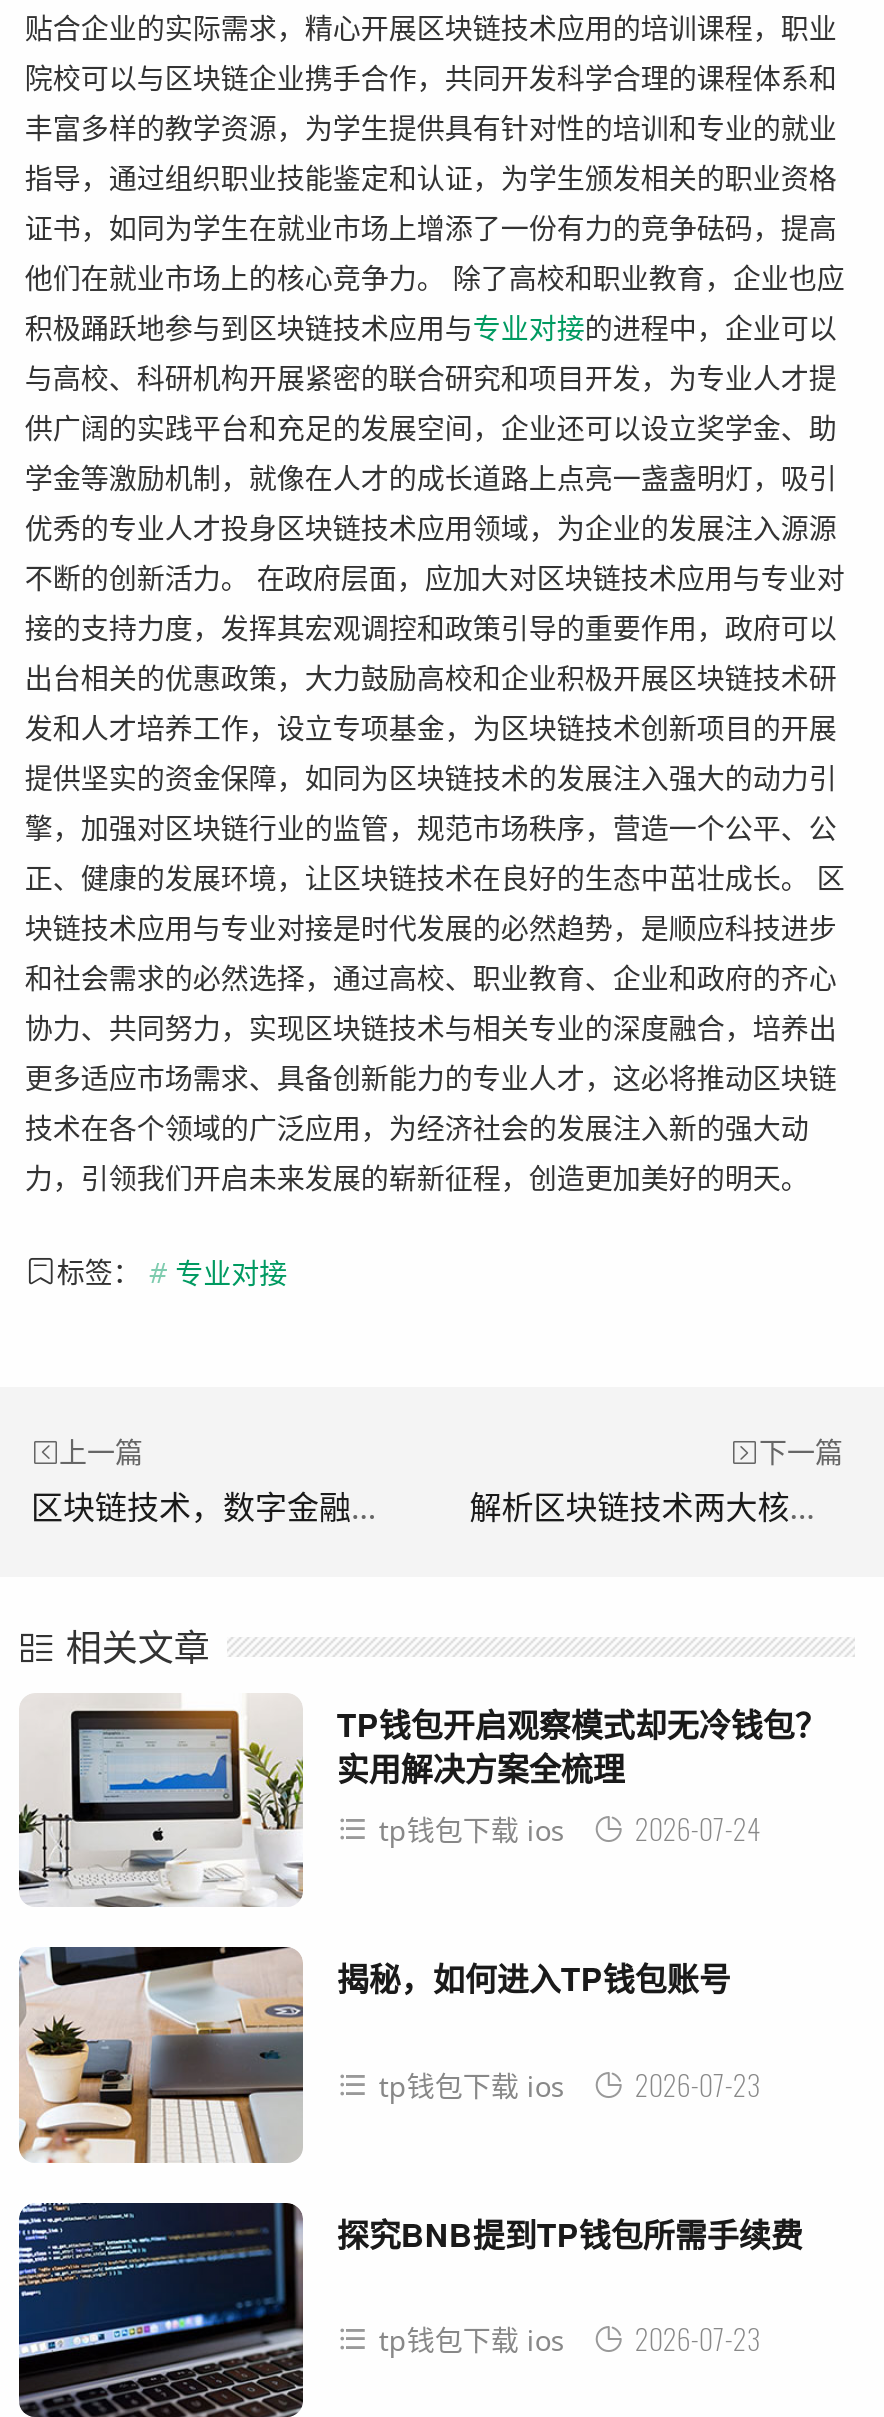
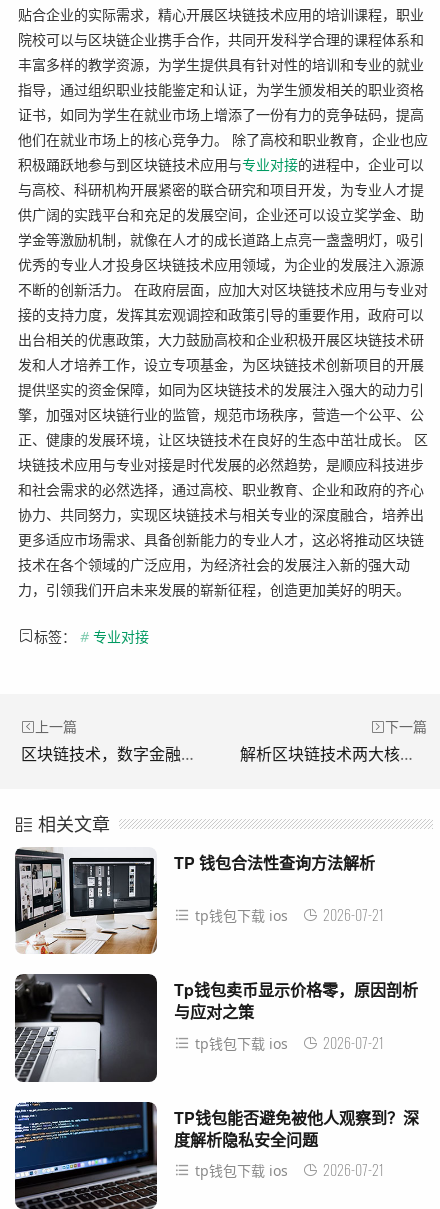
- [image]
- TP钱包开启观察模式却无冷钱包？
- 实用解决方案全梳理
+ [image]
+ TP 钱包合法性查询方法解析

- tp钱包下载 ios 2026-07-24
+ tp钱包下载 ios 2026-07-21

- [image]
- 揭秘，如何进入TP钱包账号
+ [image]
+ Tp钱包卖币显示价格零，原因剖析
+ 与应对之策

- tp钱包下载 ios 2026-07-23
+ tp钱包下载 ios 2026-07-21

- 探究BNB提到TP钱包所需手续费
+ TP钱包能否避免被他人观察到？深
+ 度解析隐私安全问题

- tp钱包下载 ios 2026-07-23
+ tp钱包下载 ios 2026-07-21
